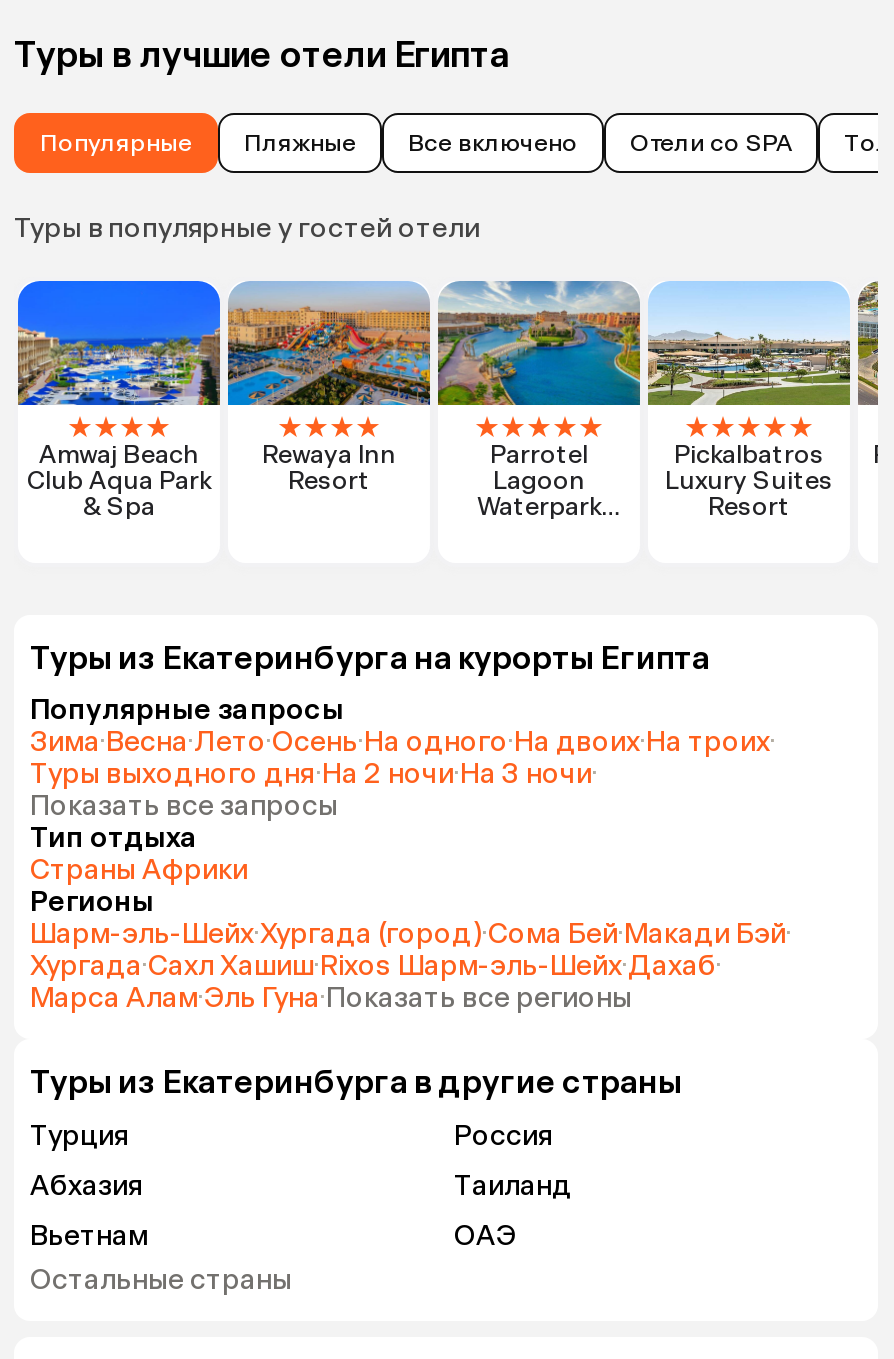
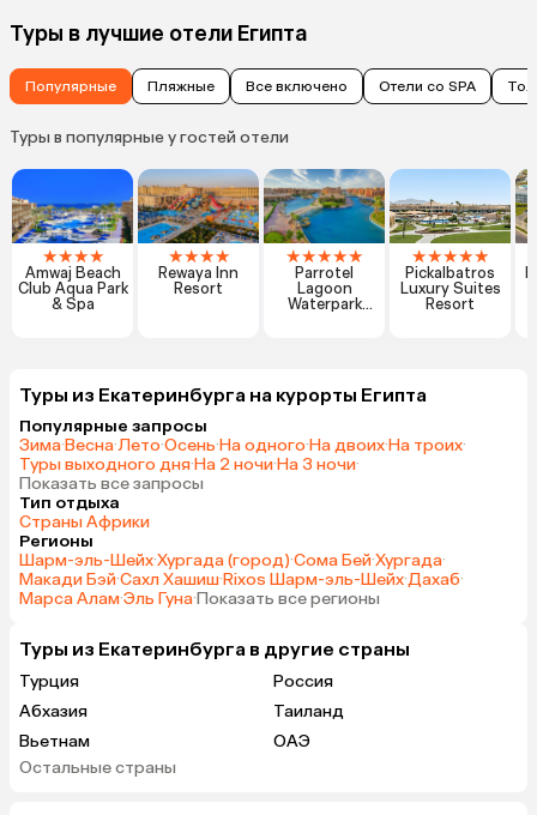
- Шарм-эль-Шейх·Хургада (город)·Сома Бей·Макади Бэй·
- Хургада·Сахл Хашиш·Rixos Шарм-эль-Шейх·Дахаб·
+ Шарм-эль-Шейх·Хургада (город)·Сома Бей·Хургада·
+ Макади Бэй·Сахл Хашиш·Rixos Шарм-эль-Шейх·Дахаб·
